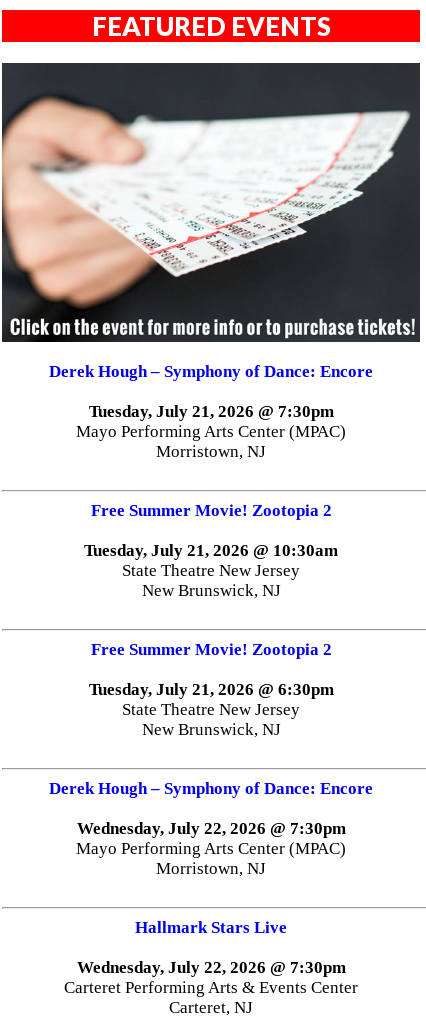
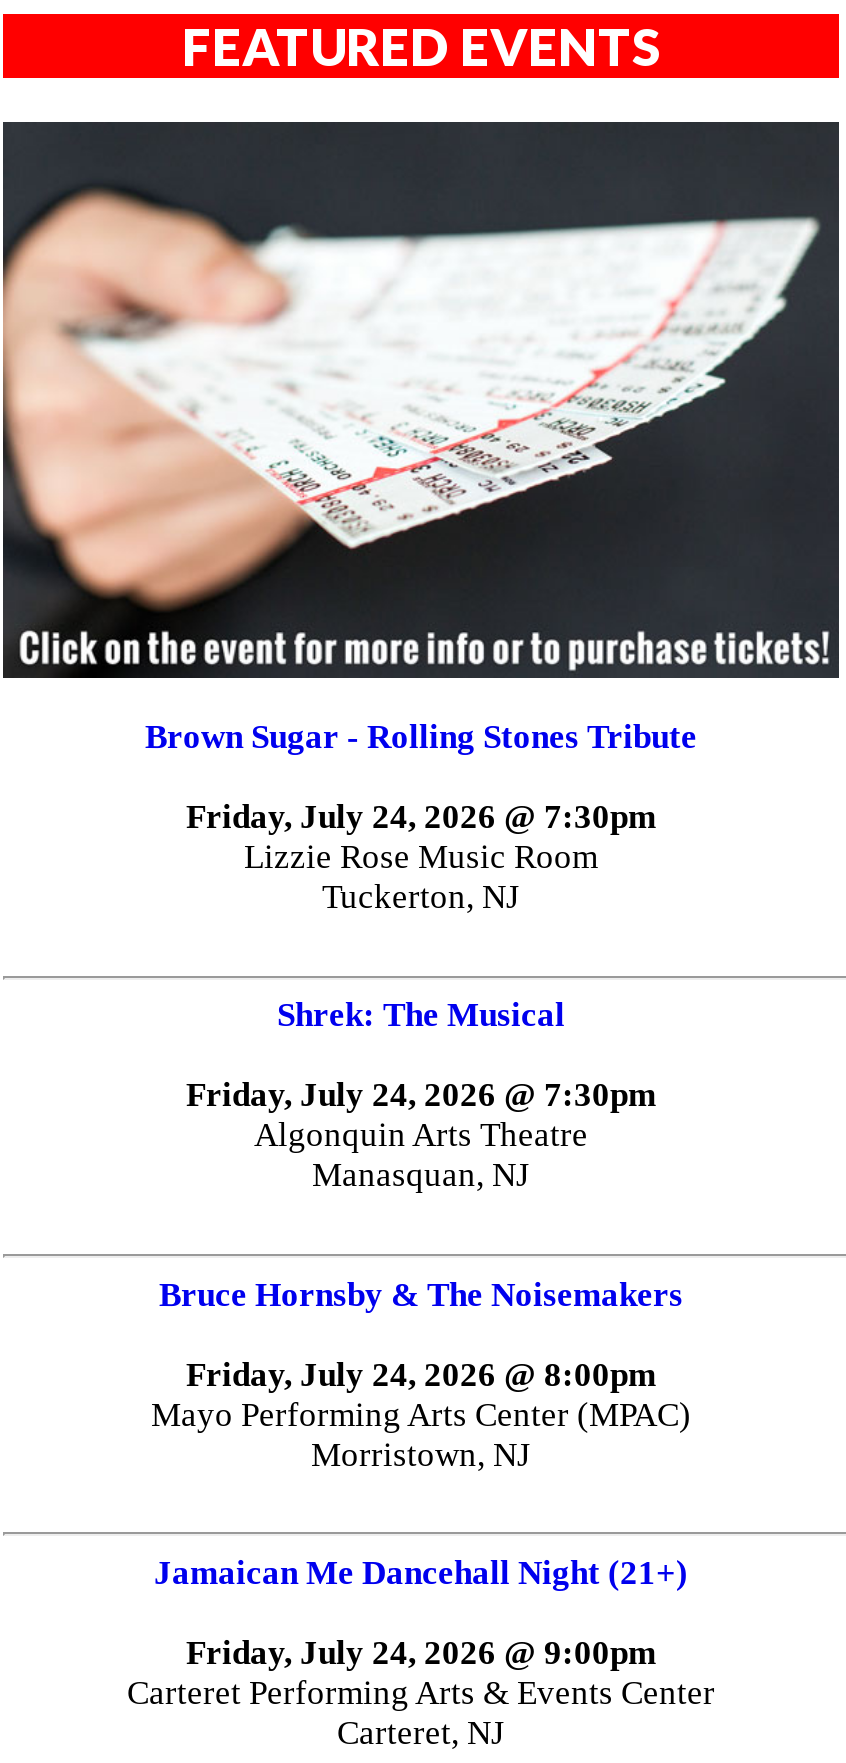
- Derek Hough – Symphony of Dance: Encore
- Tuesday, July 21, 2026 @ 7:30pm
+ Brown Sugar - Rolling Stones Tribute
+ Friday, July 24, 2026 @ 7:30pm
+ Lizzie Rose Music Room
+ Tuckerton, NJ
+ Shrek: The Musical
+ Friday, July 24, 2026 @ 7:30pm
+ Algonquin Arts Theatre
+ Manasquan, NJ
+ Bruce Hornsby & The Noisemakers
+ Friday, July 24, 2026 @ 8:00pm

moved down: Mayo Performing Arts Center (MPAC) | Morristown, NJ

- Free Summer Movie! Zootopia 2
- Tuesday, July 21, 2026 @ 10:30am
- State Theatre New Jersey
- New Brunswick, NJ
- Free Summer Movie! Zootopia 2
- Tuesday, July 21, 2026 @ 6:30pm
- State Theatre New Jersey
- New Brunswick, NJ
- Derek Hough – Symphony of Dance: Encore
- Wednesday, July 22, 2026 @ 7:30pm
- Mayo Performing Arts Center (MPAC)
- Morristown, NJ
- Hallmark Stars Live
- Wednesday, July 22, 2026 @ 7:30pm
+ Jamaican Me Dancehall Night (21+)
+ Friday, July 24, 2026 @ 9:00pm
